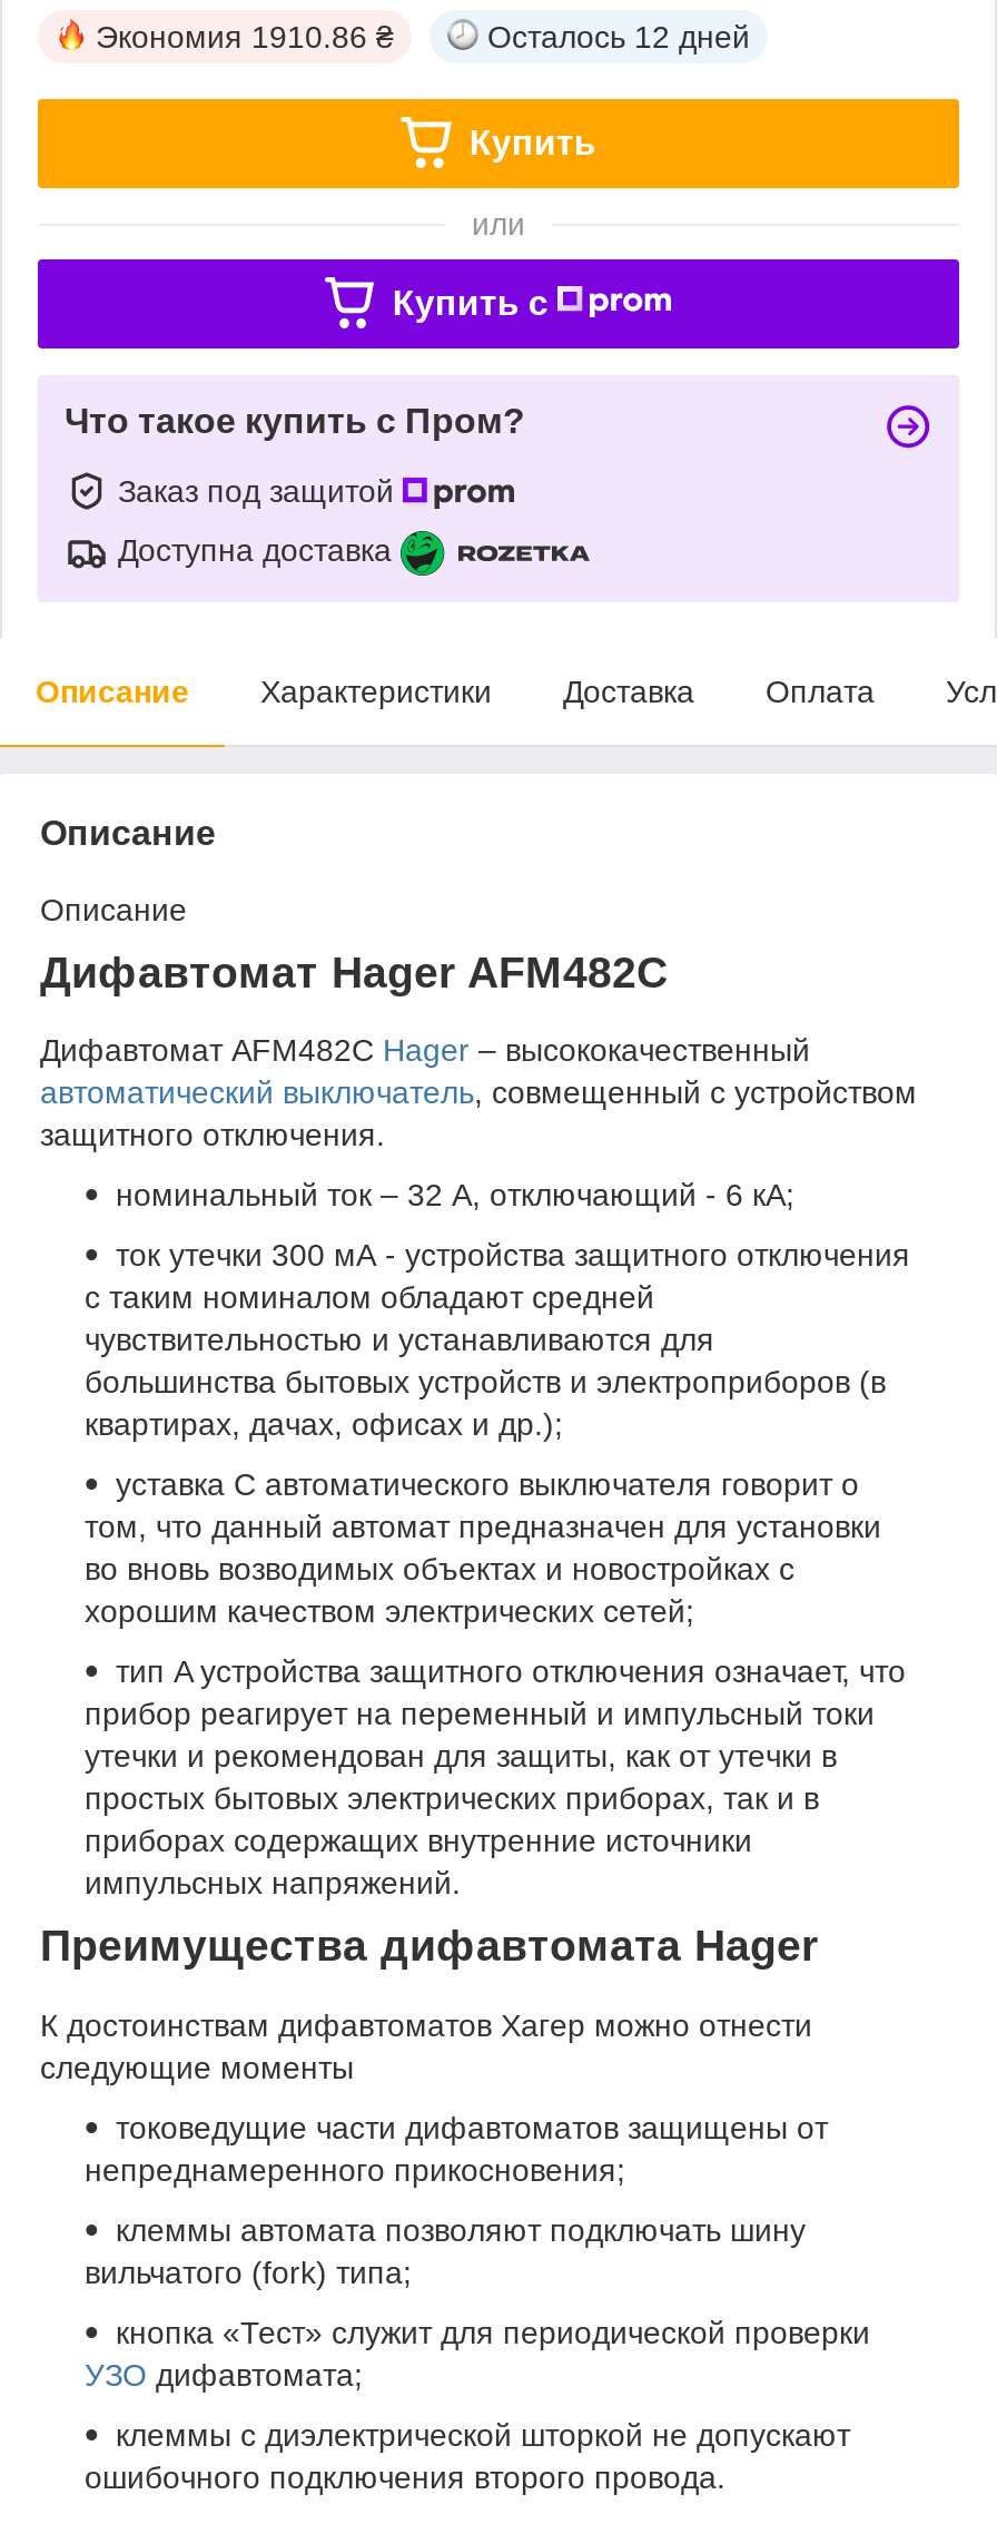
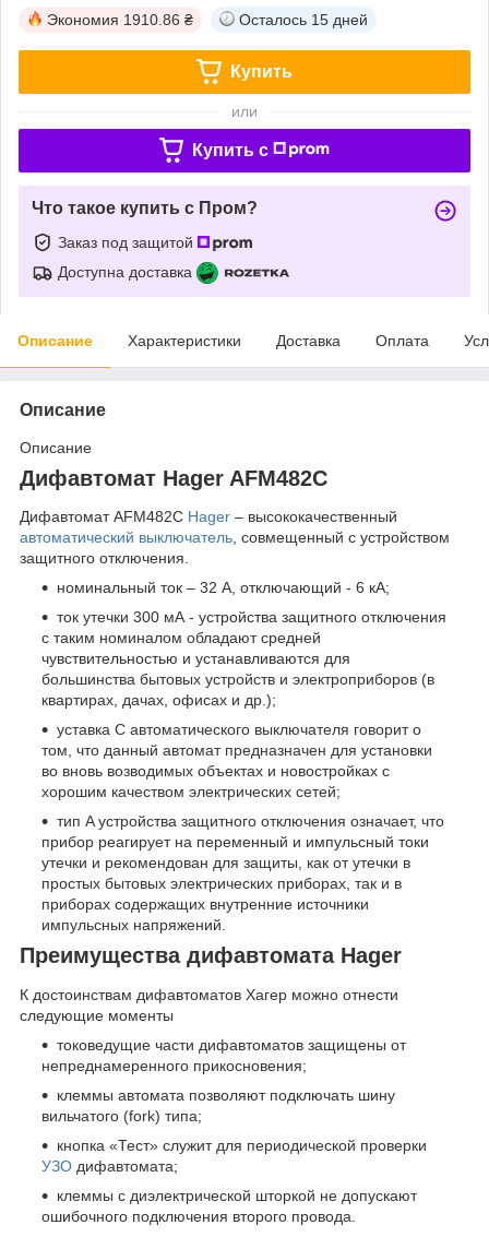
- Осталось 12 дней
+ Осталось 15 дней
